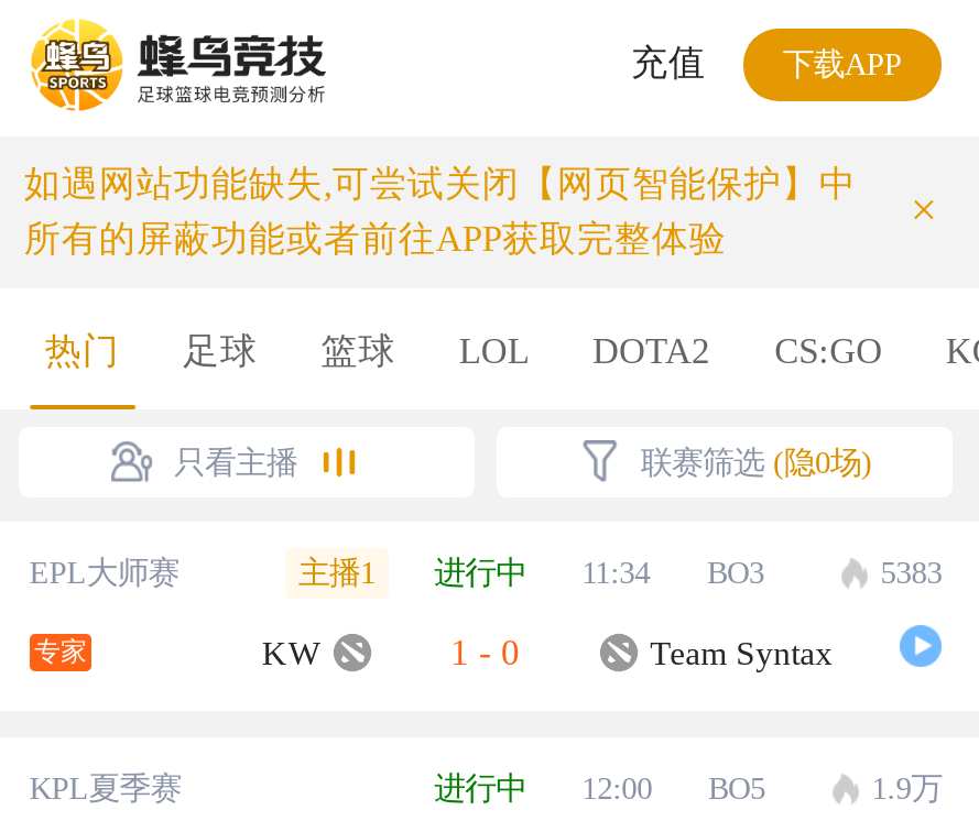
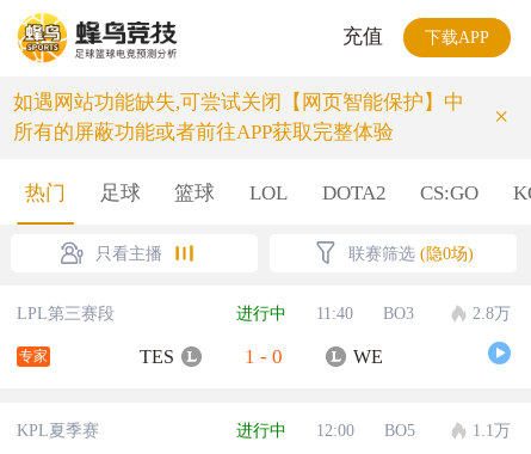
- EPL大师赛
- 主播1
+ LPL第三赛段

- 11:34
+ 11:40

- 5383
+ 2.8万

- KW
+ TES

- Team Syntax
+ WE

- 1.9万
+ 1.1万
